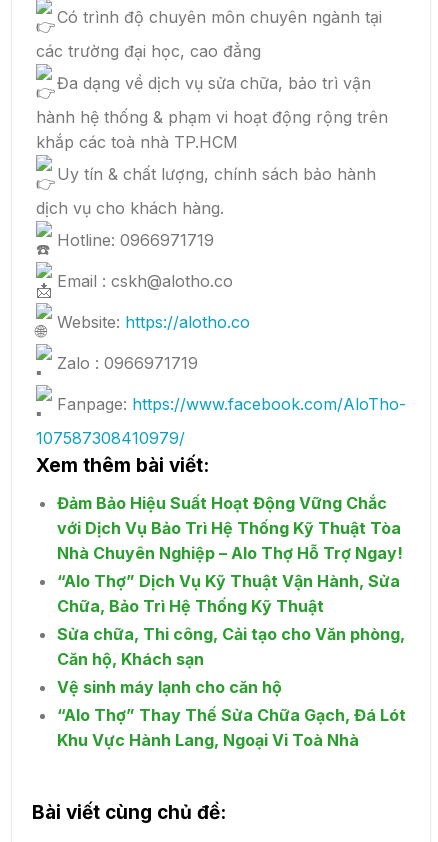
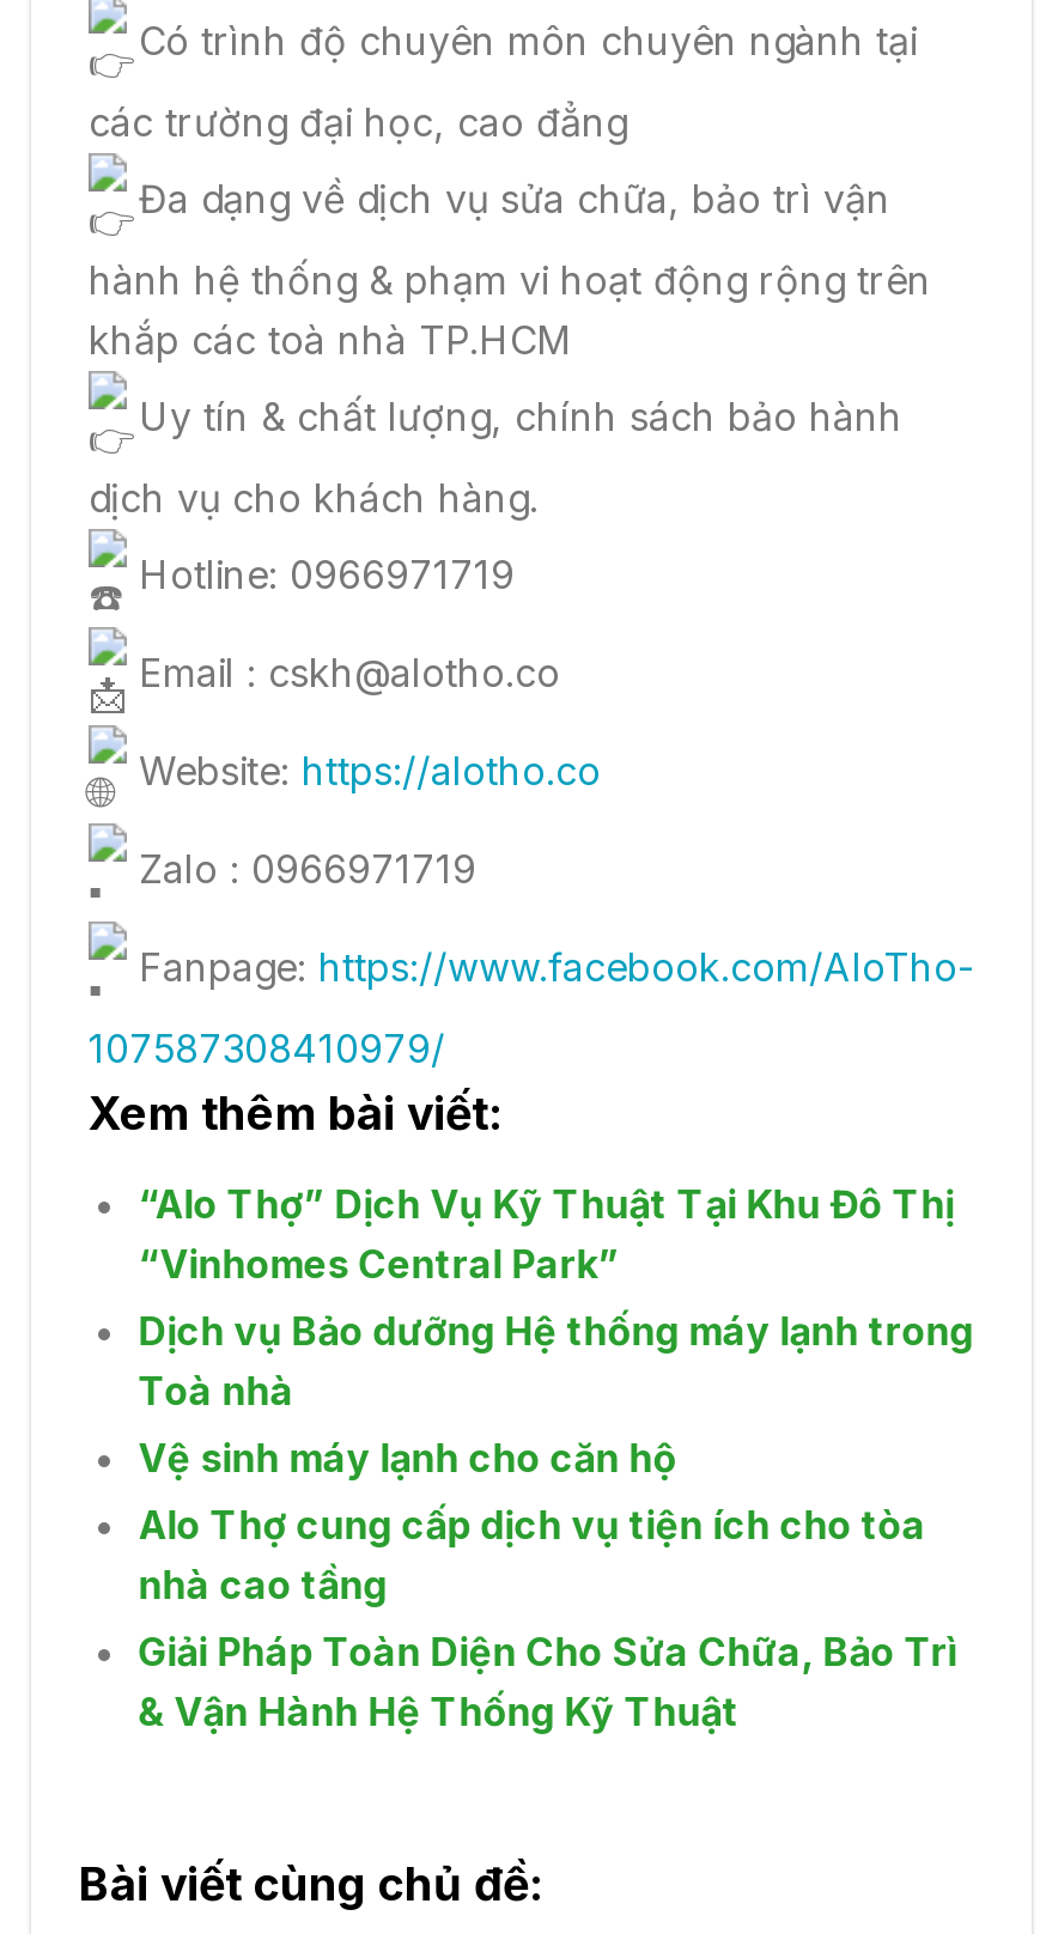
- Đảm Bảo Hiệu Suất Hoạt Động Vững Chắc
- với Dịch Vụ Bảo Trì Hệ Thống Kỹ Thuật Tòa
- Nhà Chuyên Nghiệp – Alo Thợ Hỗ Trợ Ngay!
- “Alo Thợ” Dịch Vụ Kỹ Thuật Vận Hành, Sửa
- Chữa, Bảo Trì Hệ Thống Kỹ Thuật
- Sửa chữa, Thi công, Cải tạo cho Văn phòng,
- Căn hộ, Khách sạn
+ “Alo Thợ” Dịch Vụ Kỹ Thuật Tại Khu Đô Thị
+ “Vinhomes Central Park”
+ Dịch vụ Bảo dưỡng Hệ thống máy lạnh trong
+ Toà nhà

moved up: Vệ sinh máy lạnh cho căn hộ

- “Alo Thợ” Thay Thế Sửa Chữa Gạch, Đá Lót
- Khu Vực Hành Lang, Ngoại Vi Toà Nhà
+ Alo Thợ cung cấp dịch vụ tiện ích cho tòa
+ nhà cao tầng
+ Giải Pháp Toàn Diện Cho Sửa Chữa, Bảo Trì
+ & Vận Hành Hệ Thống Kỹ Thuật
